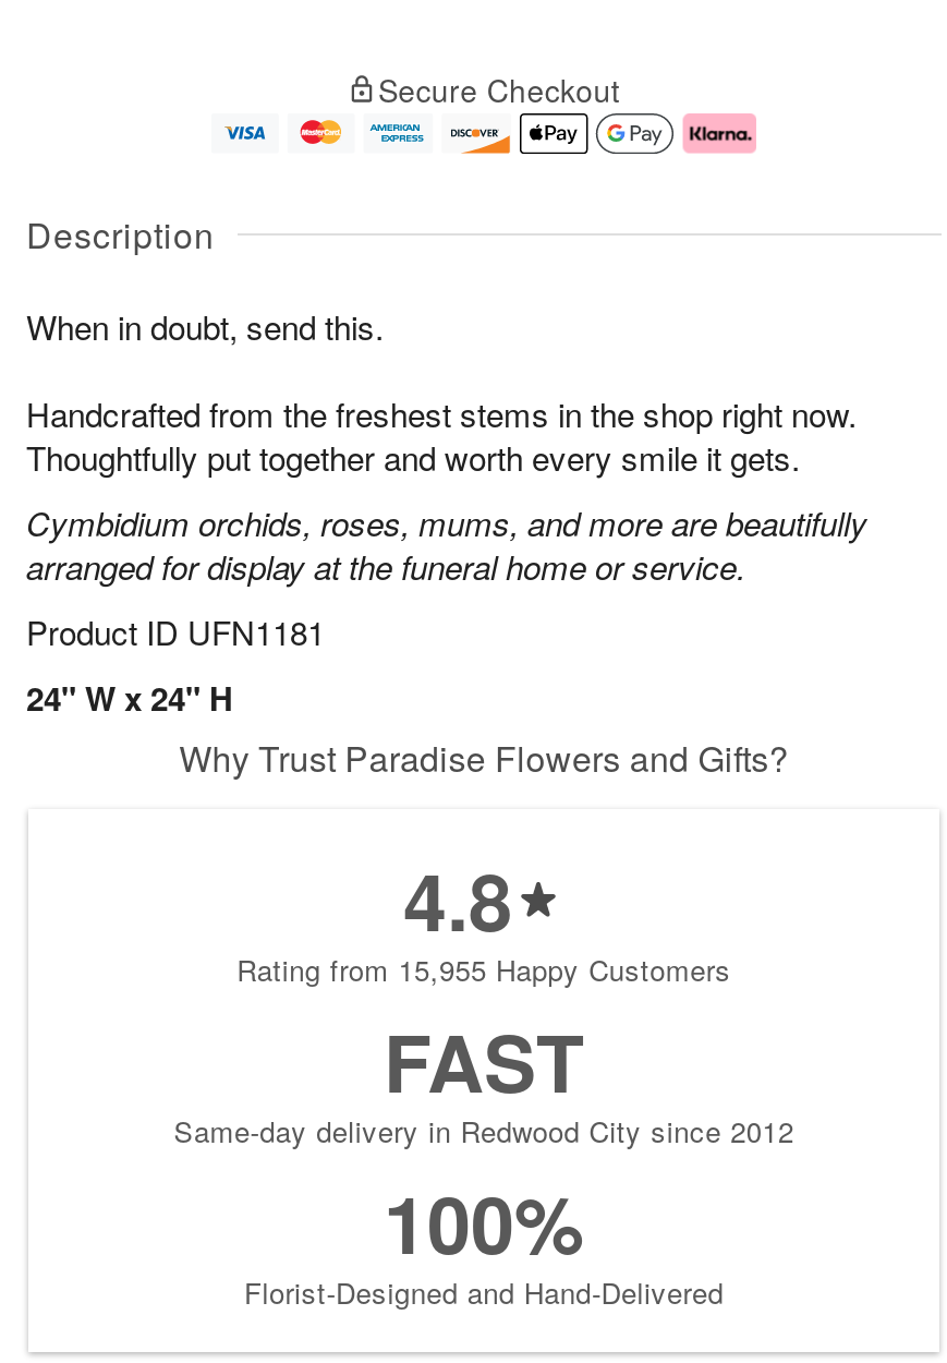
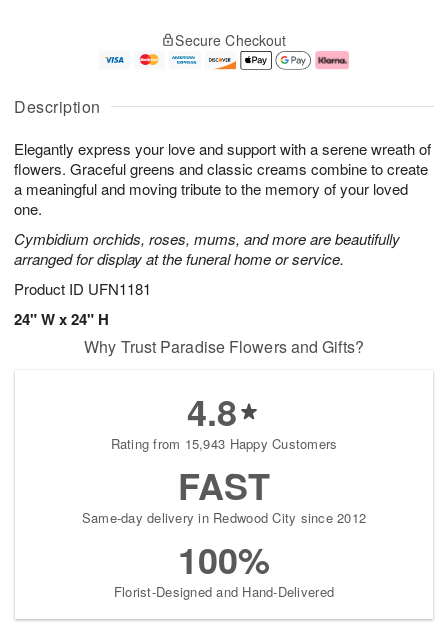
- When in doubt, send this.
- Handcrafted from the freshest stems in the shop right now.
- Thoughtfully put together and worth every smile it gets.
+ Elegantly express your love and support with a serene wreath of
+ flowers. Graceful greens and classic creams combine to create
+ a meaningful and moving tribute to the memory of your loved
+ one.

- Rating from 15,955 Happy Customers
+ Rating from 15,943 Happy Customers
